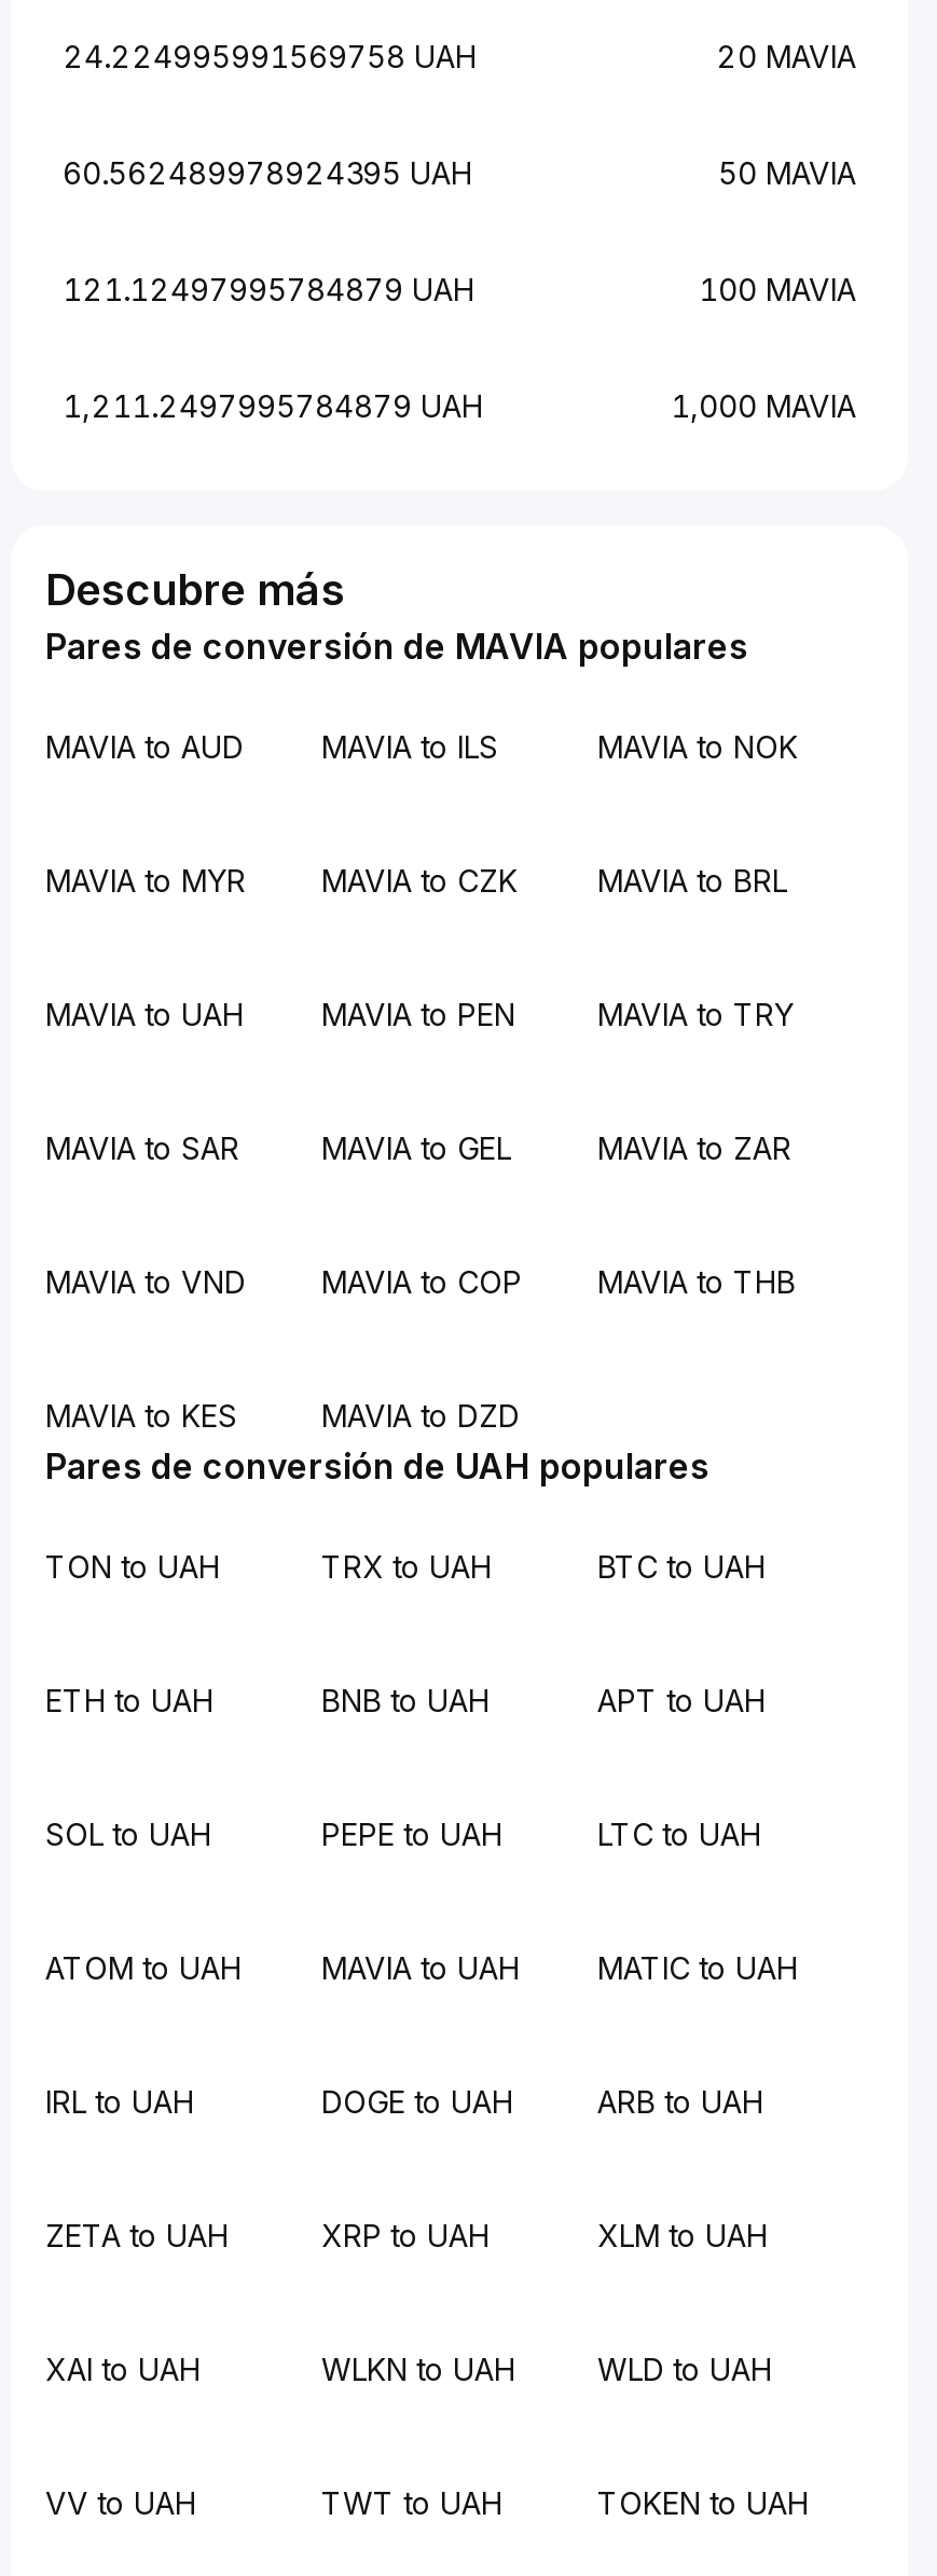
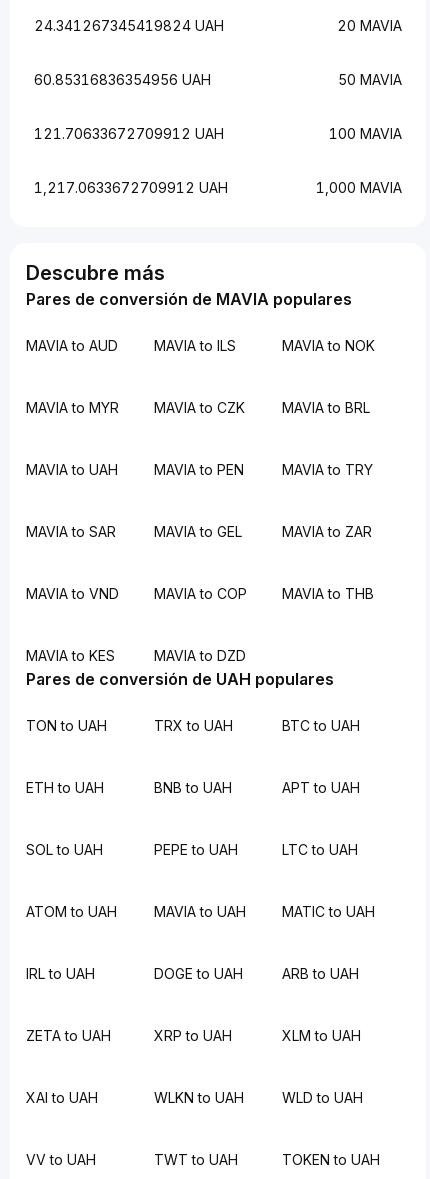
- 24.224995991569758 UAH
+ 24.341267345419824 UAH

- 60.562489978924395 UAH
+ 60.85316836354956 UAH

- 121.12497995784879 UAH
+ 121.70633672709912 UAH

- 1,211.2497995784879 UAH
+ 1,217.0633672709912 UAH
